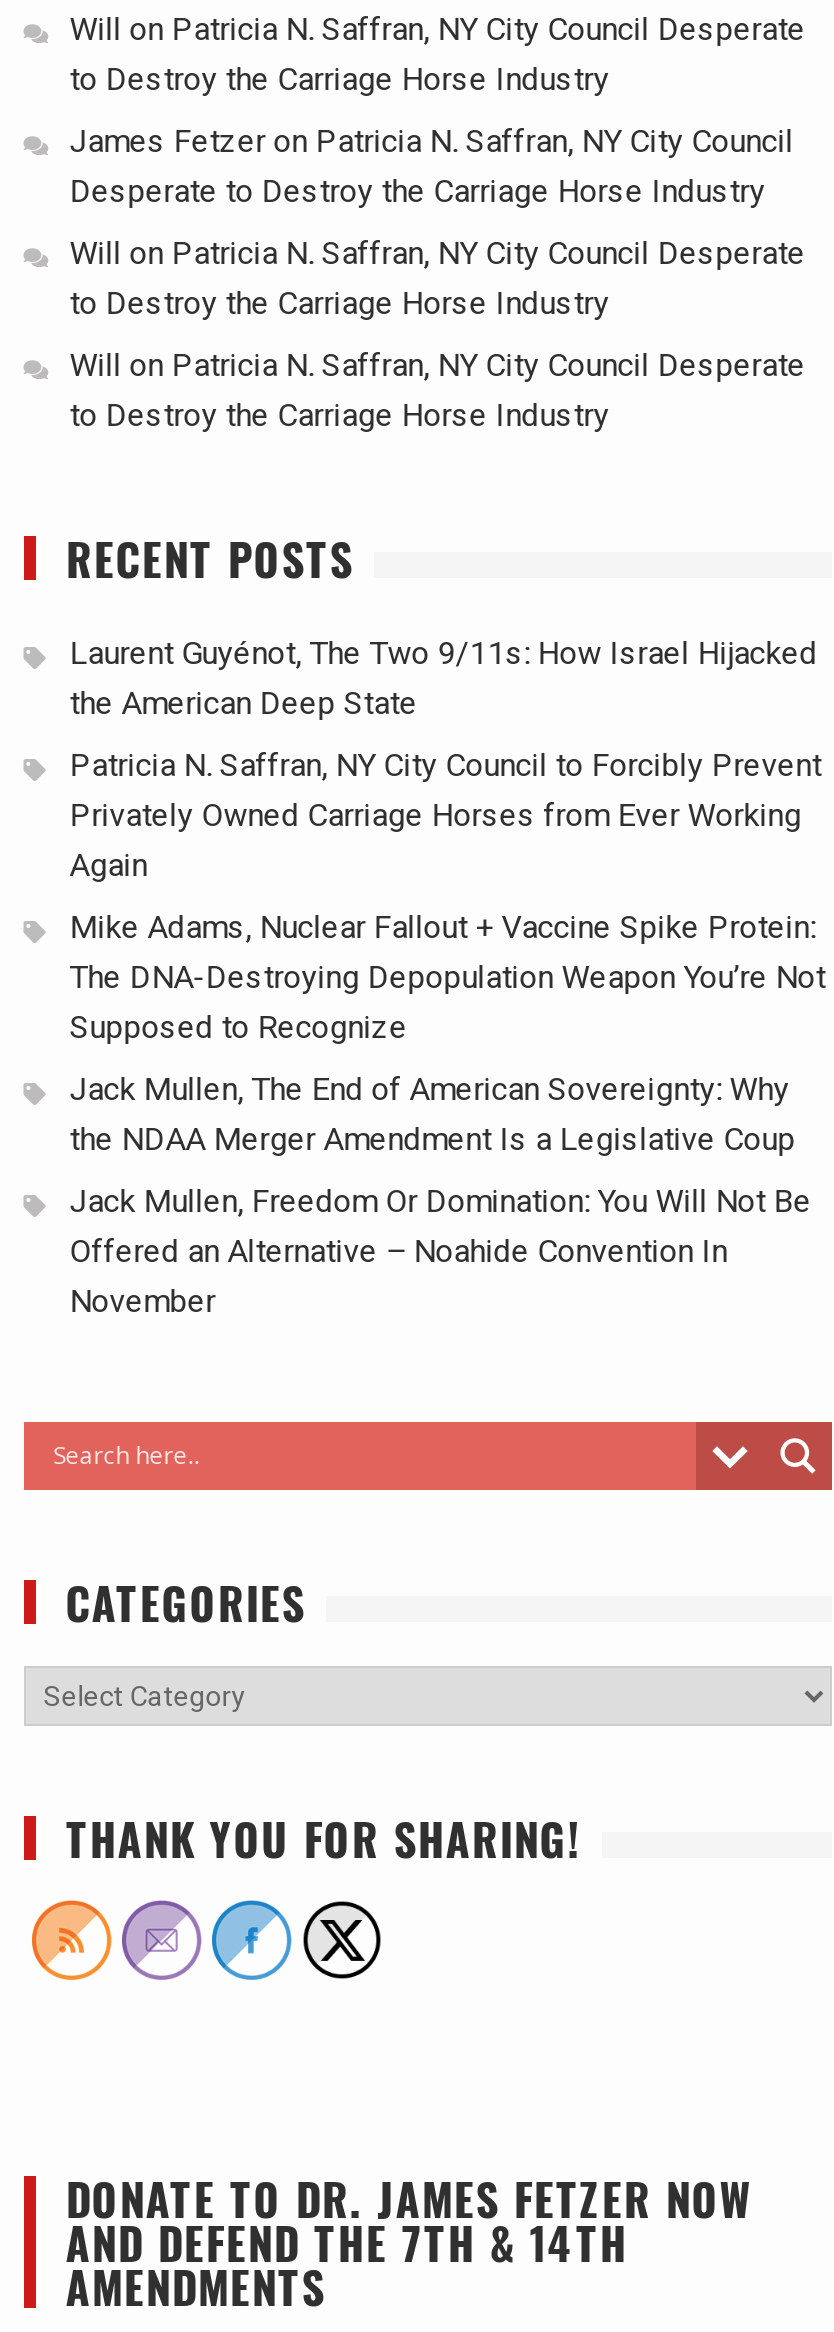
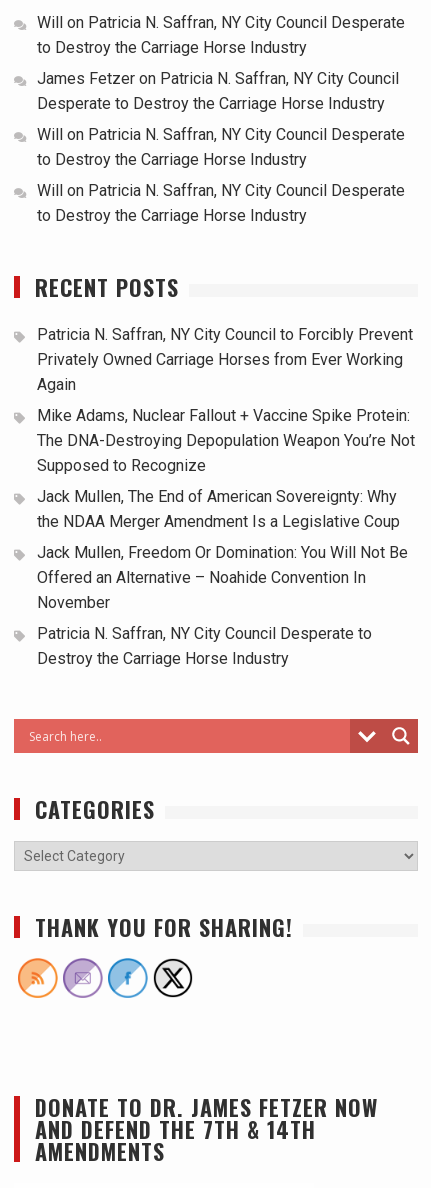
- Laurent Guyénot, The Two 9/11s: How Israel Hijacked
- the American Deep State

moved up: Patricia N. Saffran, NY City Council to Forcibly Prevent | Privately Owned Carriage Horses from Ever Working | Again | ... | Offered an Alternative – Noahide Convention In | November

+ Patricia N. Saffran, NY City Council Desperate to
+ Destroy the Carriage Horse Industry
